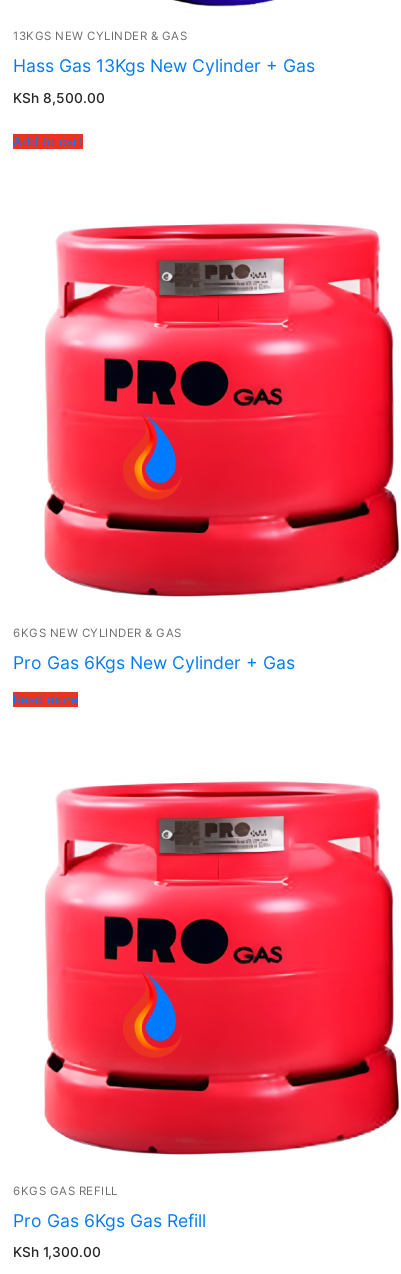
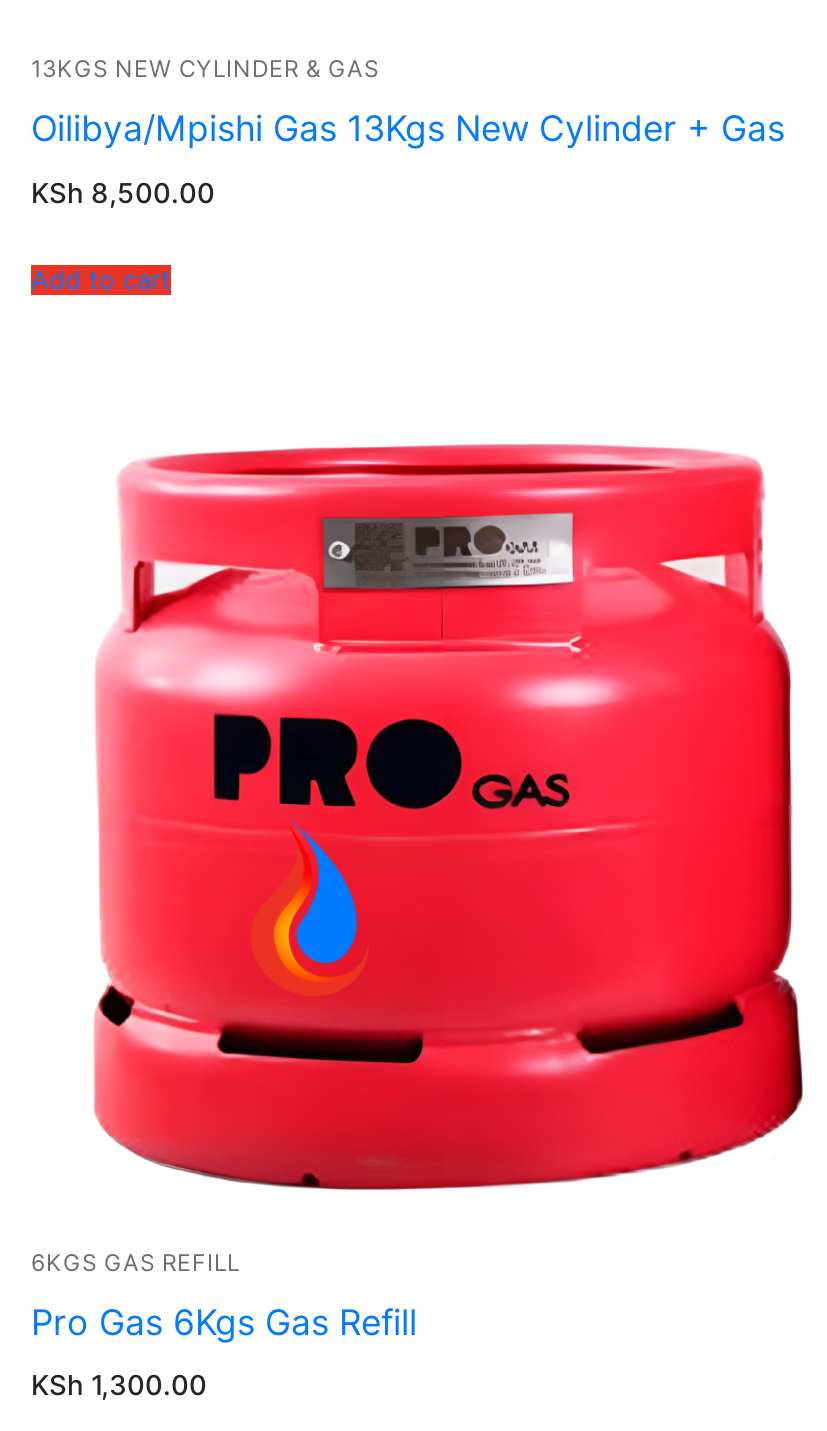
- Hass Gas 13Kgs New Cylinder + Gas
+ Oilibya/Mpishi Gas 13Kgs New Cylinder + Gas

- 6KGS NEW CYLINDER & GAS
- Pro Gas 6Kgs New Cylinder + Gas
- Read more
